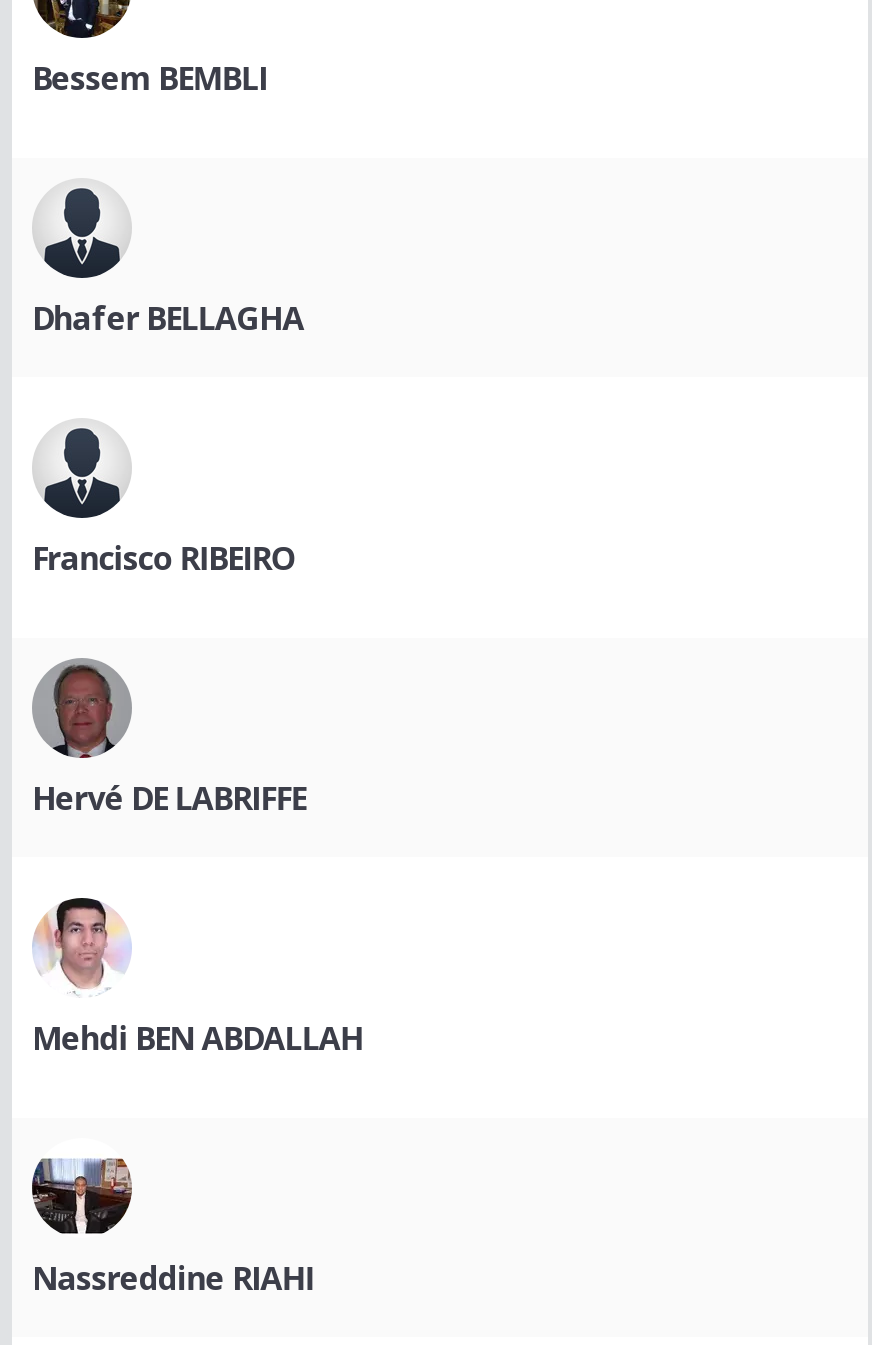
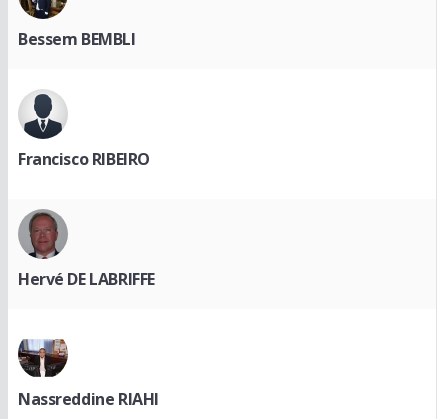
- Dhafer BELLAGHA

- [image]
- Mehdi BEN ABDALLAH
